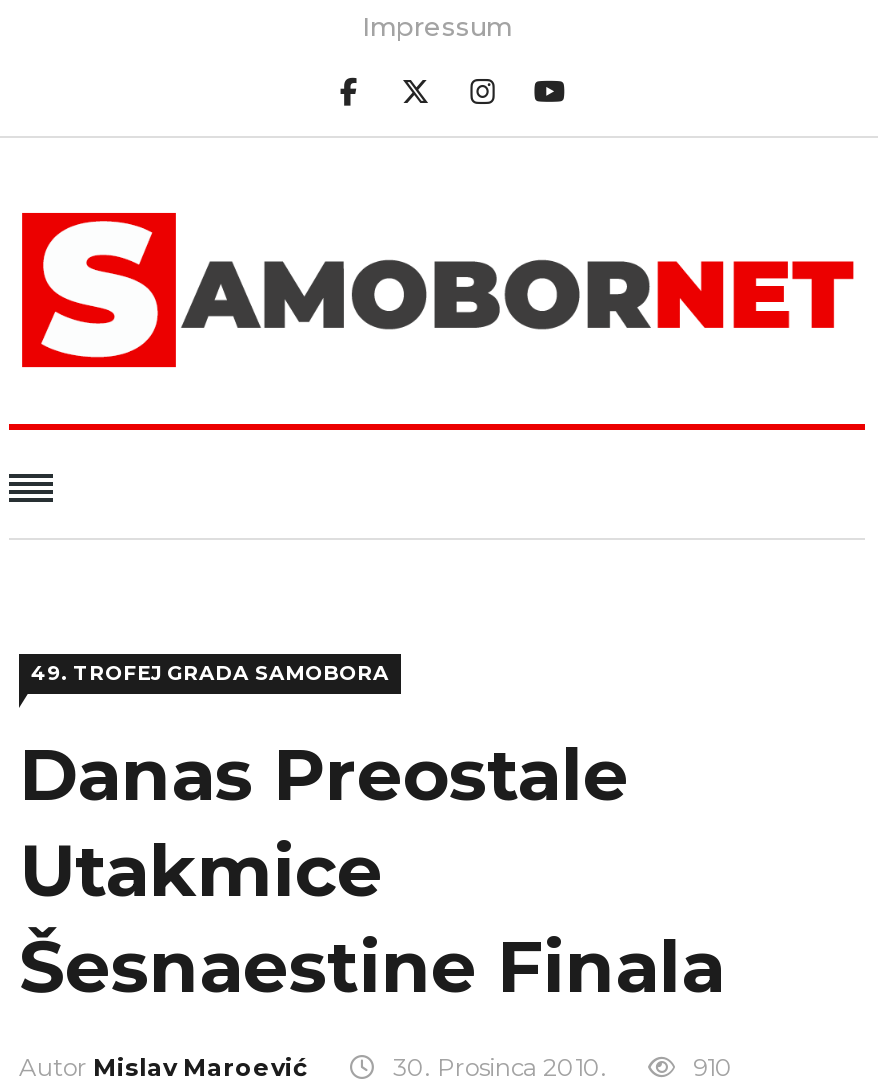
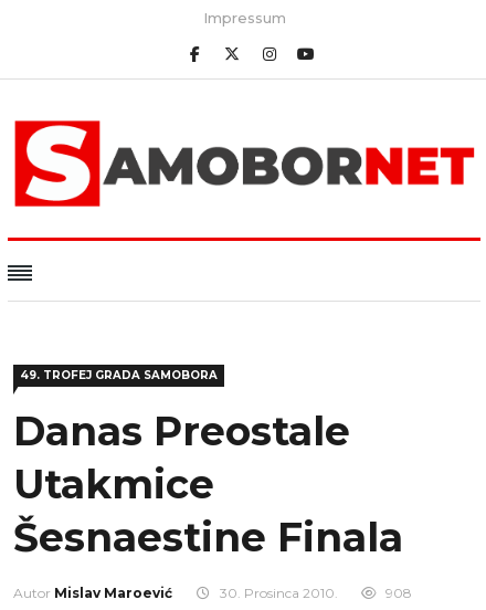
- 910
+ 908
